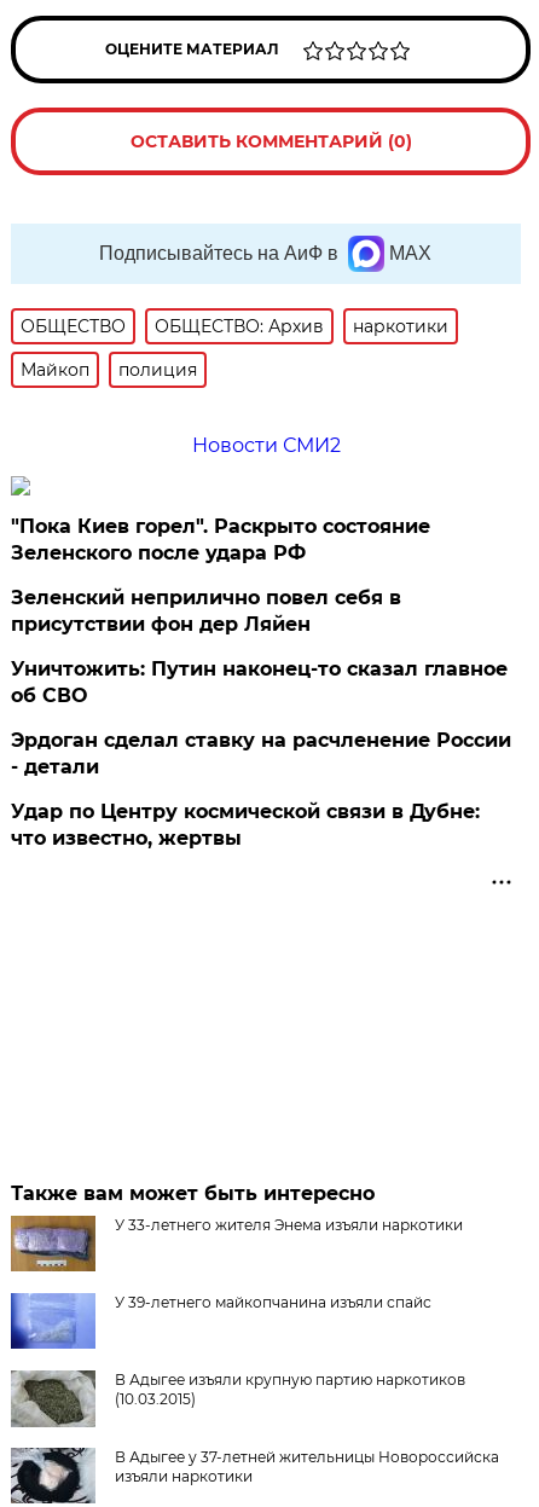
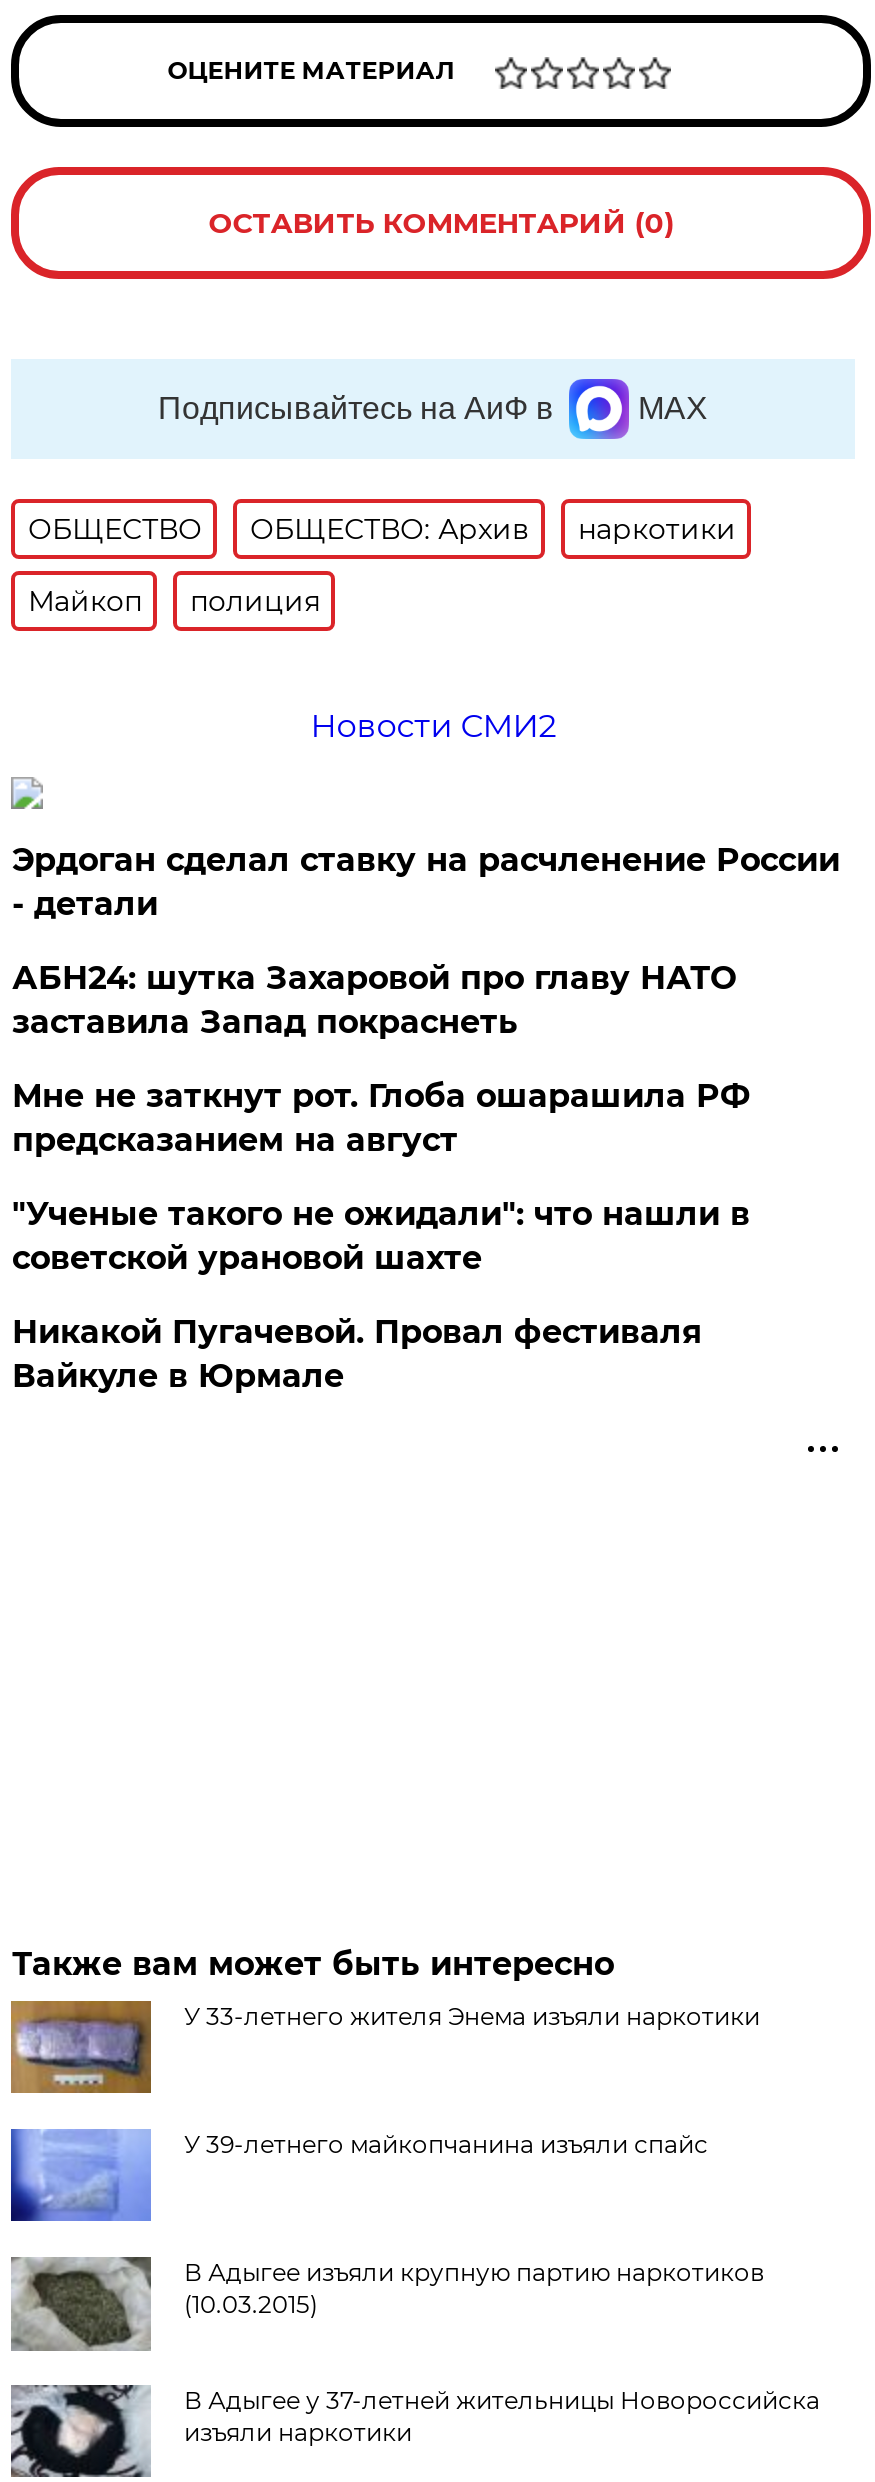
- "Пока Киев горел". Раскрыто состояние
- Зеленского после удара РФ
- Зеленский неприлично повел cебя в
- присутствии фон дер Ляйен
- Уничтожить: Путин наконец-то сказал главное
- об СВО

moved up: Эрдоган сделал ставку на расчленение России | - детали

- Удар по Центру космической связи в Дубне:
- что известно, жертвы
+ АБН24: шутка Захаровой про главу НАТО
+ заставила Запад покраснеть
+ Мне не заткнут рот. Глоба ошарашила РФ
+ предсказанием на август
+ "Ученые такого не ожидали": что нашли в
+ советской урановой шахте
+ Никакой Пугачевой. Провал фестиваля
+ Вайкуле в Юрмале
